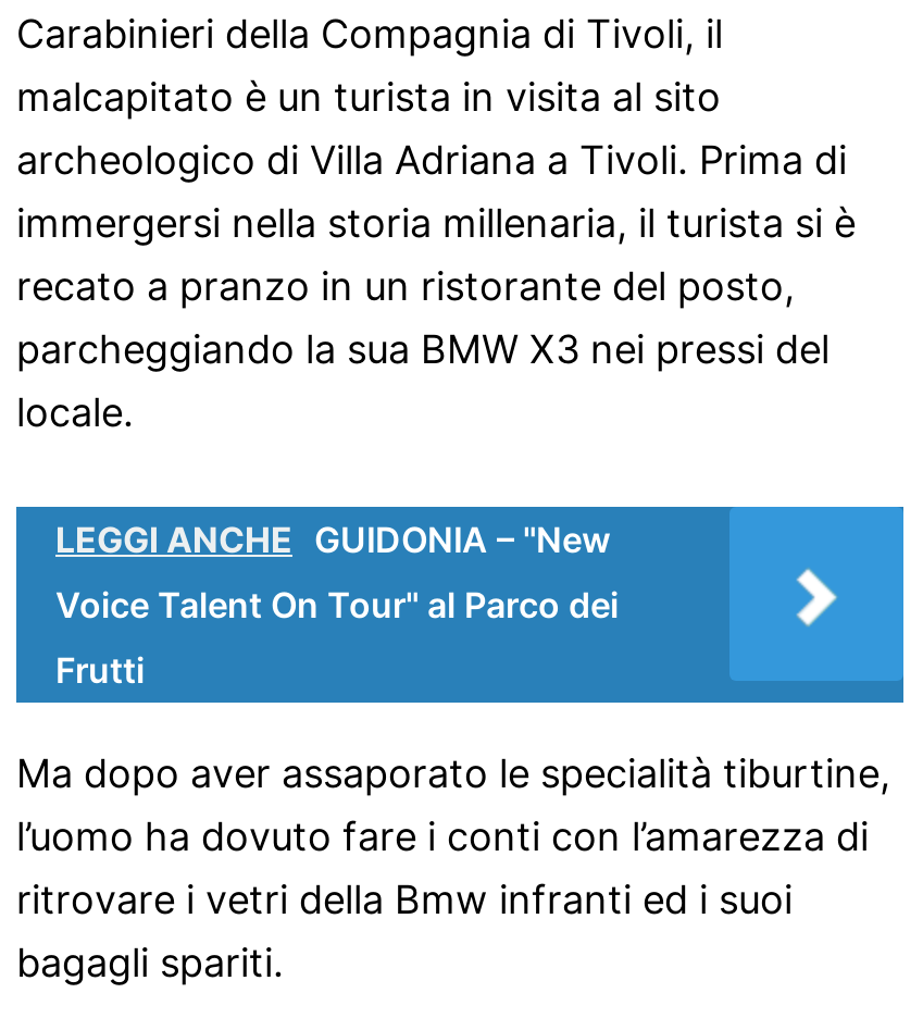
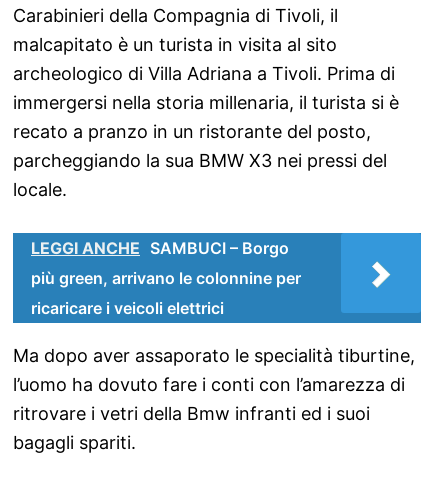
- LEGGI ANCHE GUIDONIA – "New
+ LEGGI ANCHE SAMBUCI – Borgo

- Voice Talent On Tour" al Parco dei
+ più green, arrivano le colonnine per

- Frutti
+ ricaricare i veicoli elettrici
